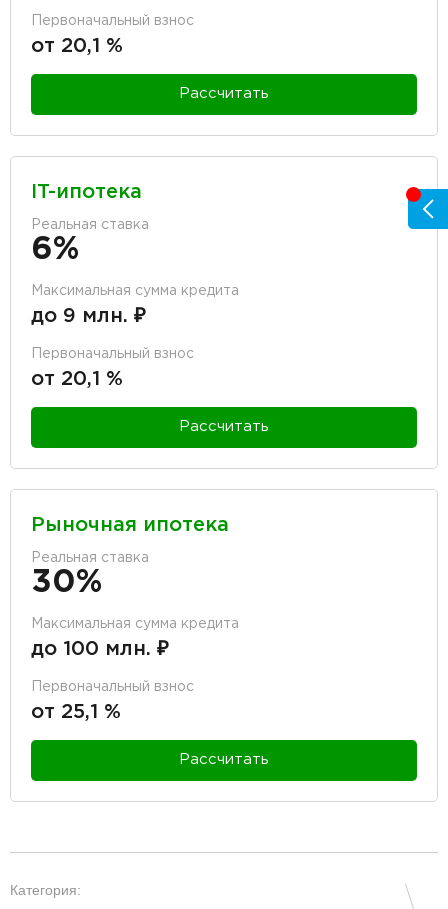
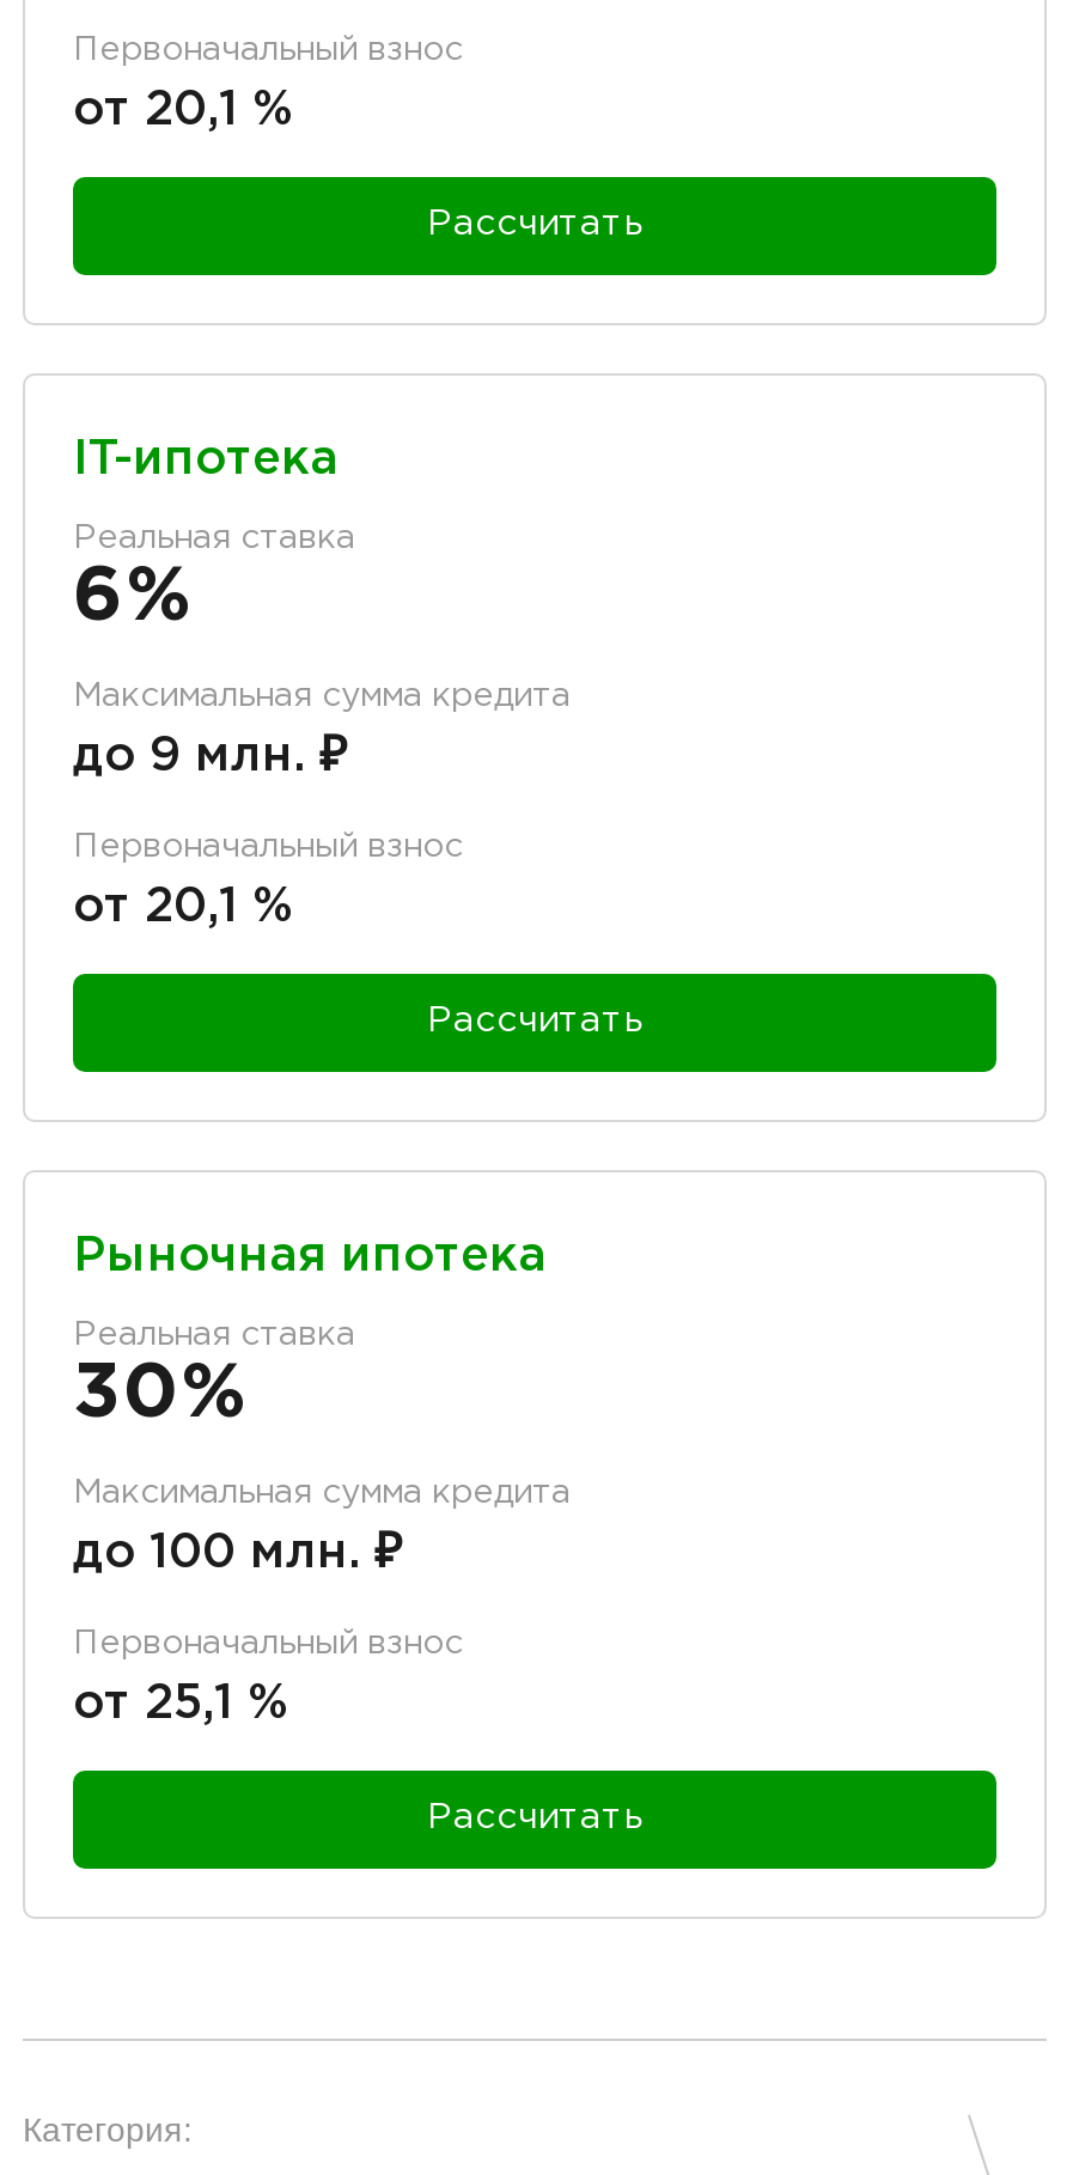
- [image]
